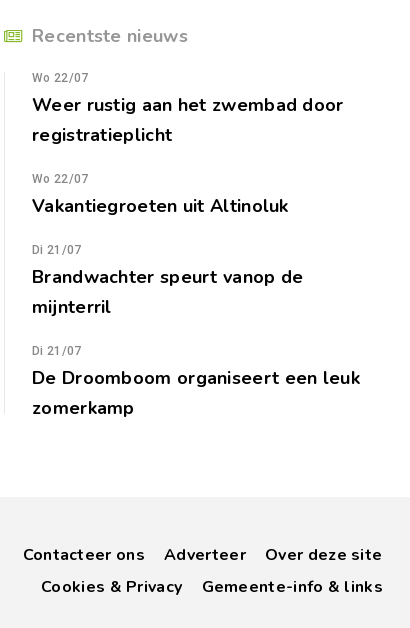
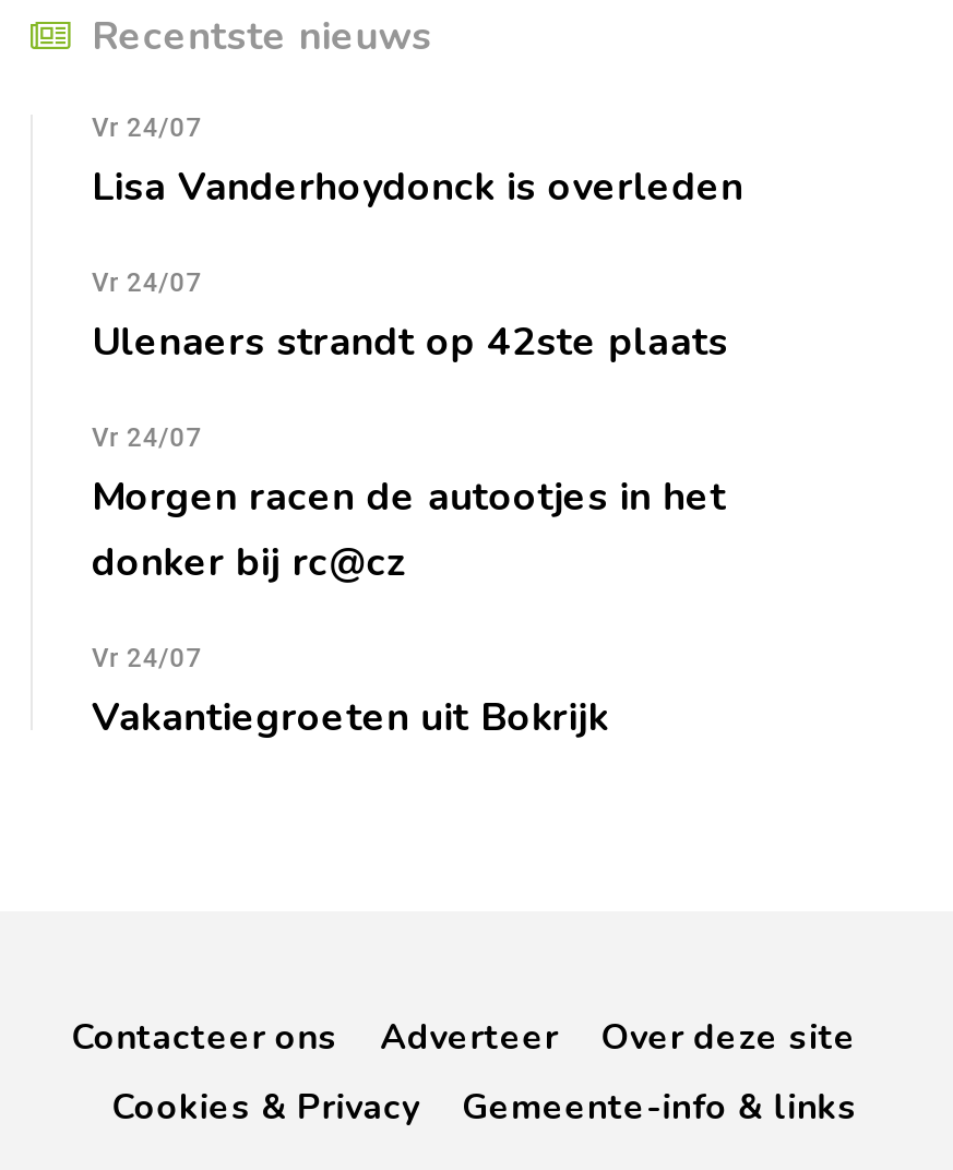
- Wo 22/07
- Weer rustig aan het zwembad door
- registratieplicht
+ Vr 24/07
+ Lisa Vanderhoydonck is overleden

- Wo 22/07
- Vakantiegroeten uit Altinoluk
+ Vr 24/07
+ Ulenaers strandt op 42ste plaats

- Di 21/07
- Brandwachter speurt vanop de
- mijnterril
+ Vr 24/07
+ Morgen racen de autootjes in het
+ donker bij rc@cz

- Di 21/07
- De Droomboom organiseert een leuk
- zomerkamp
+ Vr 24/07
+ Vakantiegroeten uit Bokrijk
